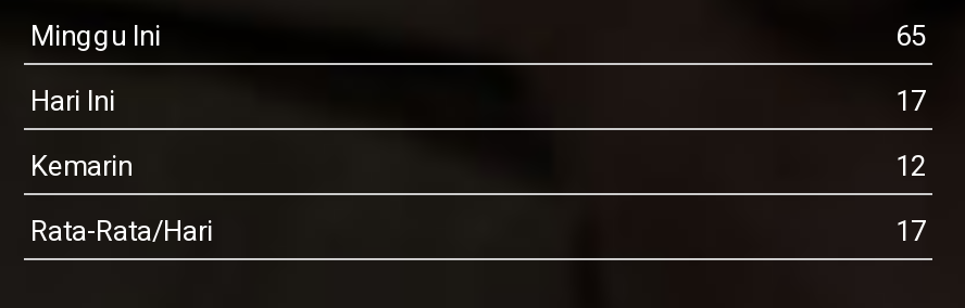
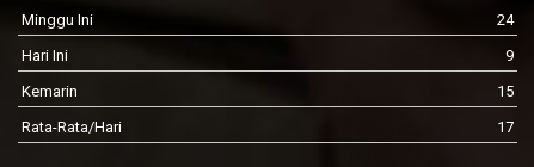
- 65
+ 24

- 17
+ 9

- 12
+ 15
